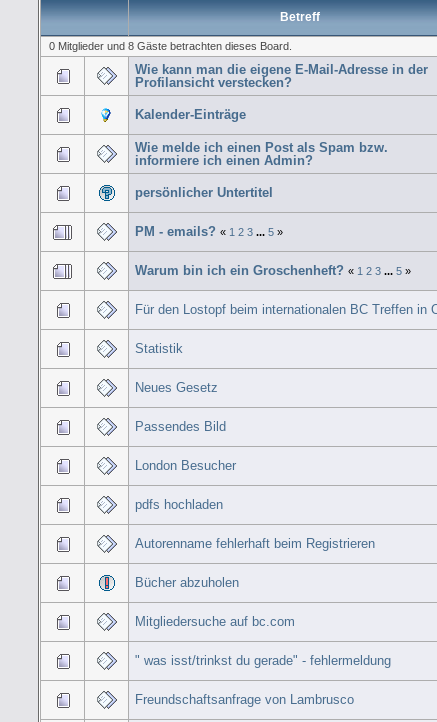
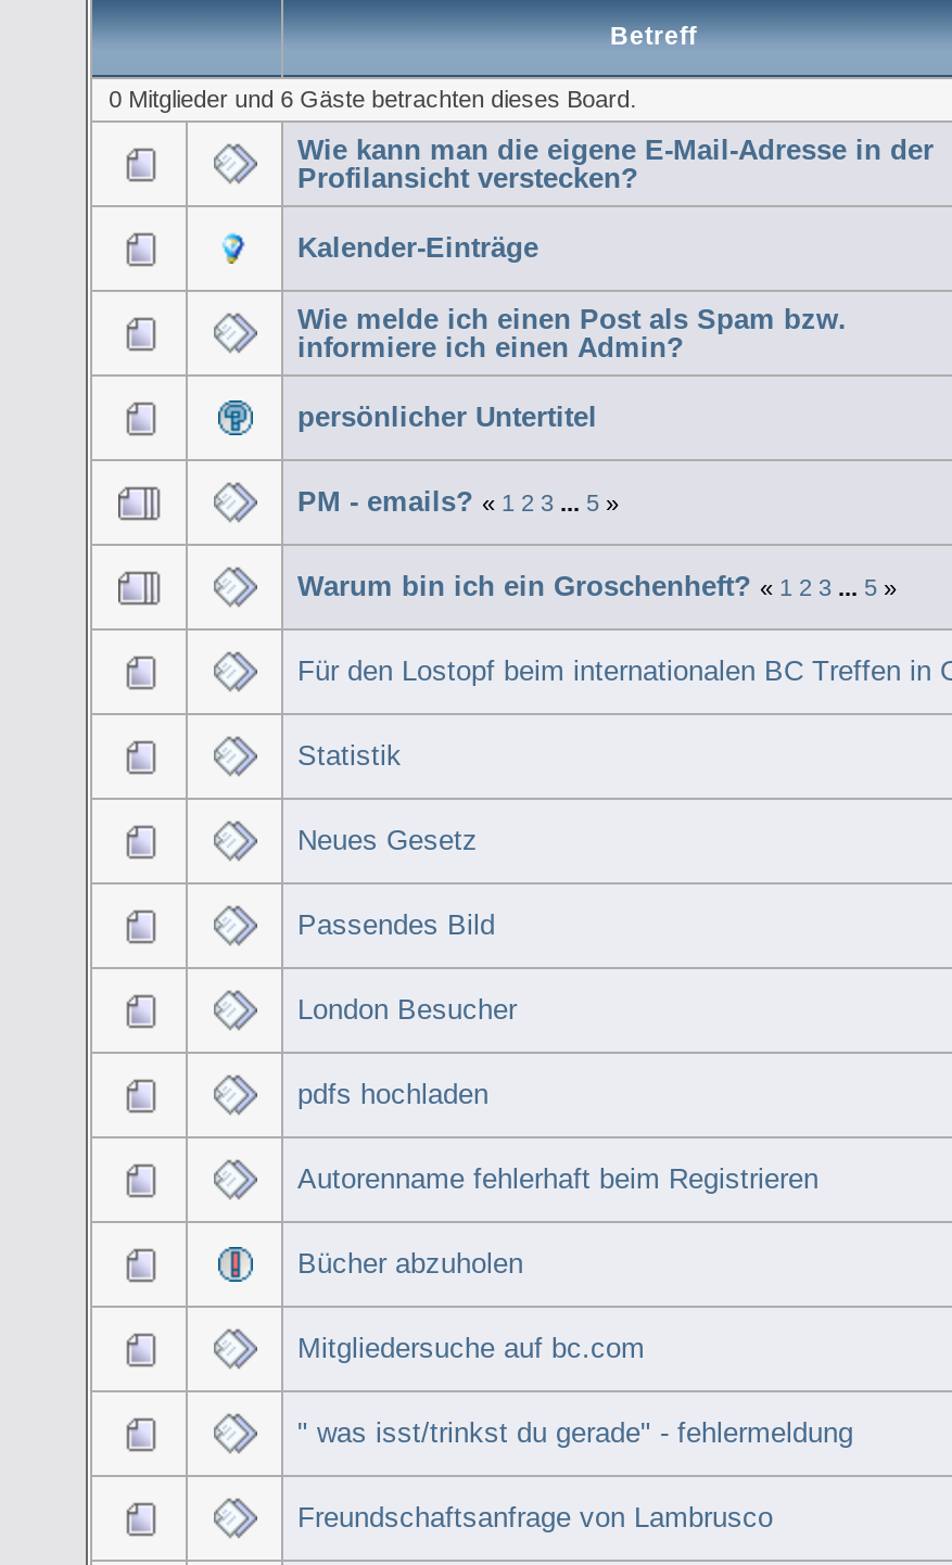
- 0 Mitglieder und 8 Gäste betrachten dieses Board.
+ 0 Mitglieder und 6 Gäste betrachten dieses Board.
